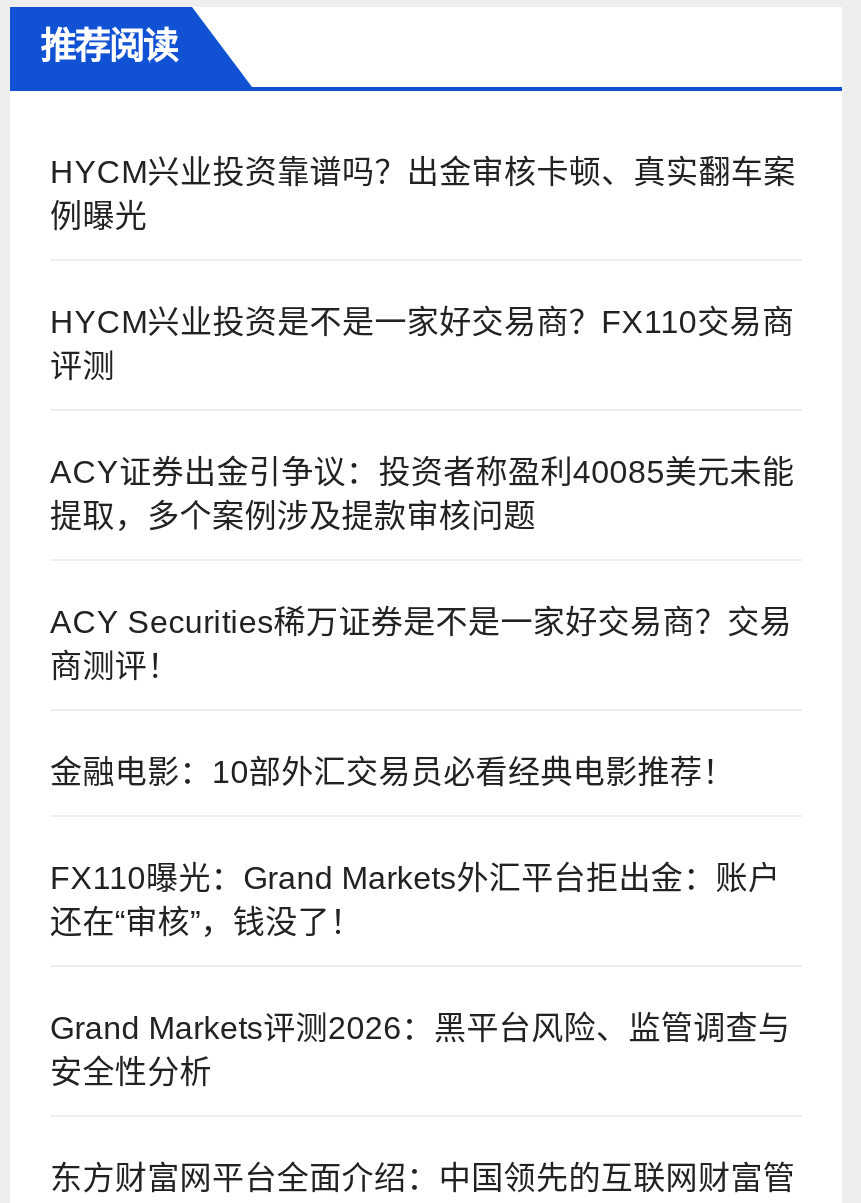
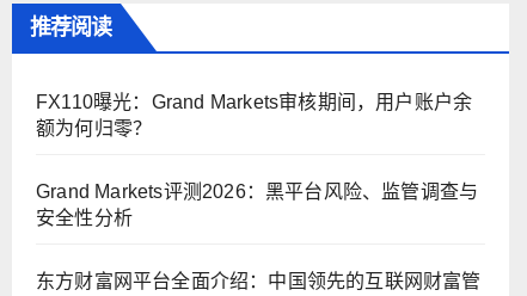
- HYCM兴业投资靠谱吗？出金审核卡顿、真实翻车案
- 例曝光
- HYCM兴业投资是不是一家好交易商？FX110交易商
- 评测
- ACY证券出金引争议：投资者称盈利40085美元未能
- 提取，多个案例涉及提款审核问题
- ACY Securities稀万证券是不是一家好交易商？交易
- 商测评！
- 金融电影：10部外汇交易员必看经典电影推荐！
- FX110曝光：Grand Markets外汇平台拒出金：账户
- 还在“审核”，钱没了！
+ FX110曝光：Grand Markets审核期间，用户账户余
+ 额为何归零？
